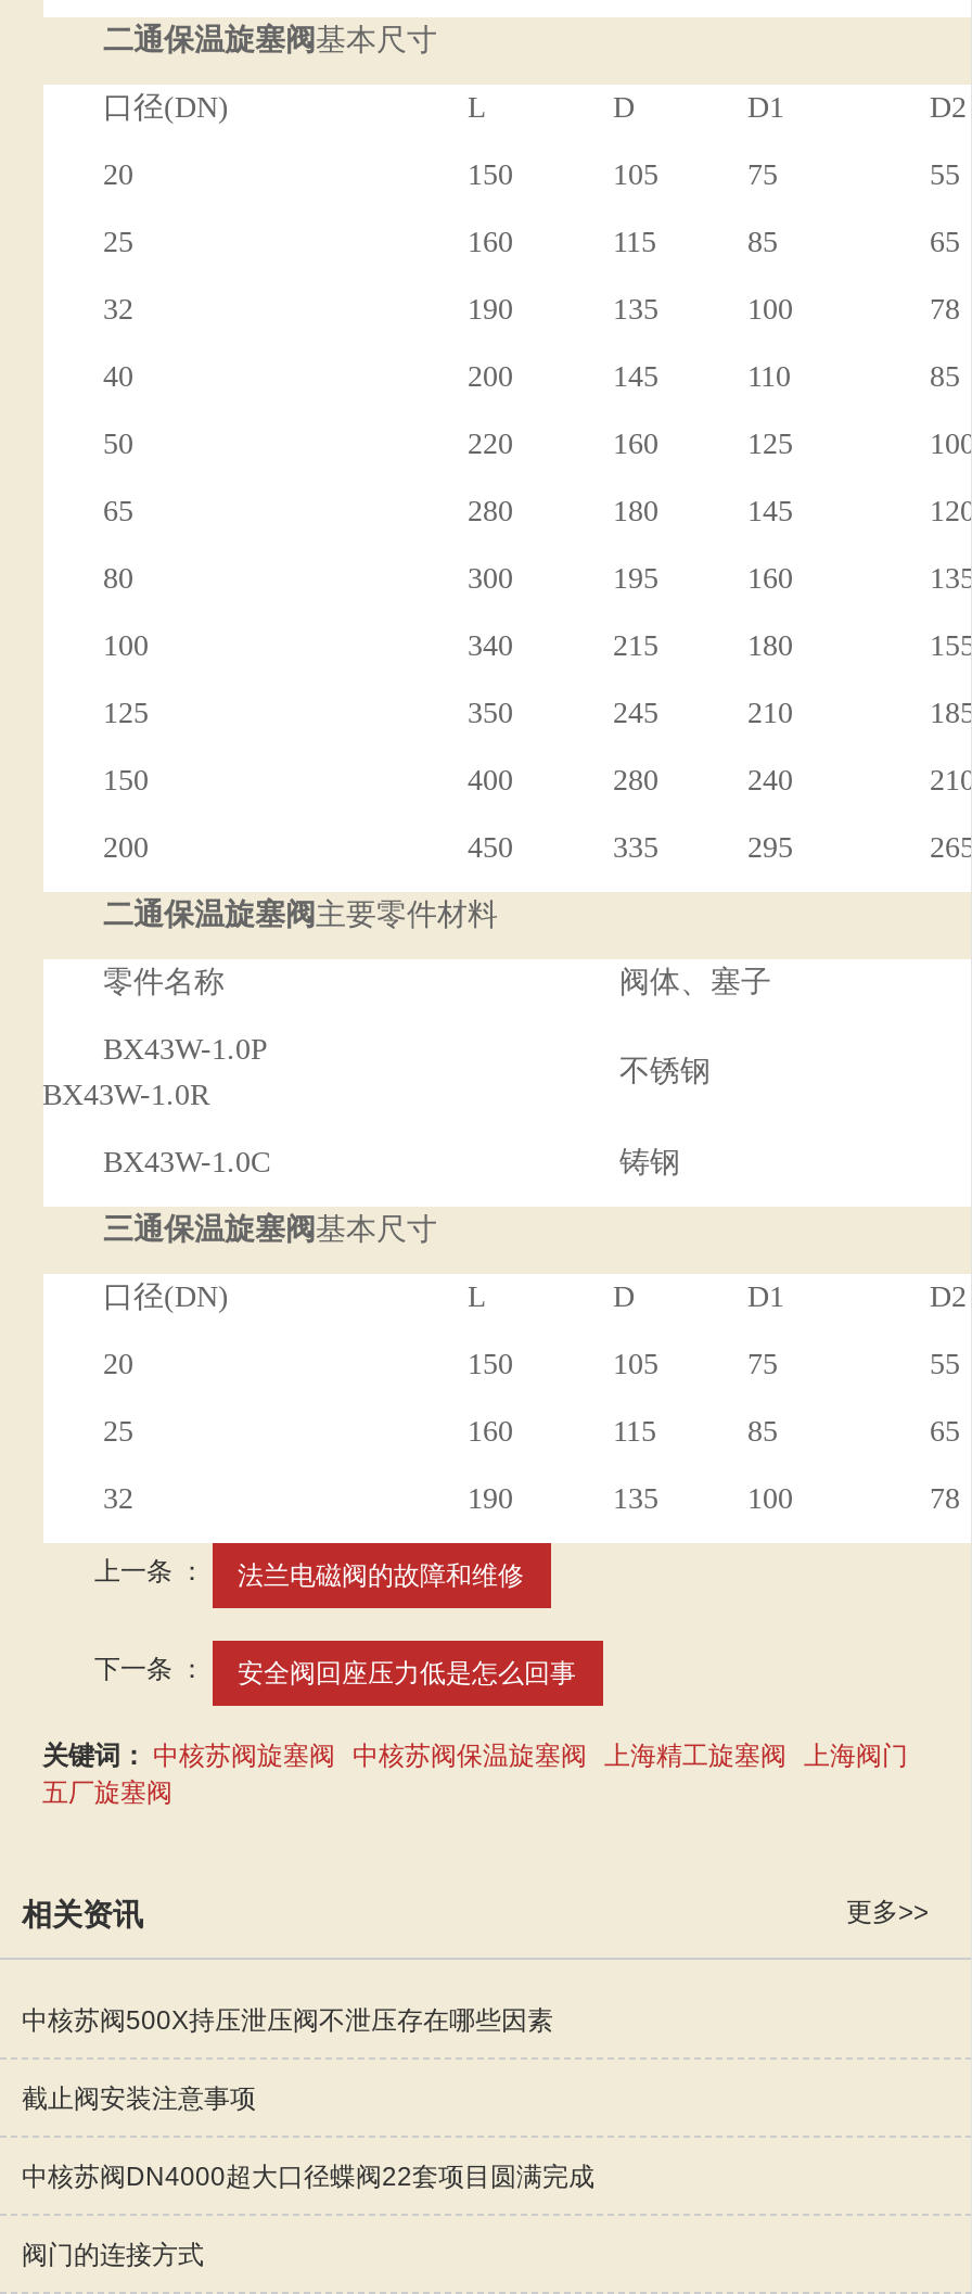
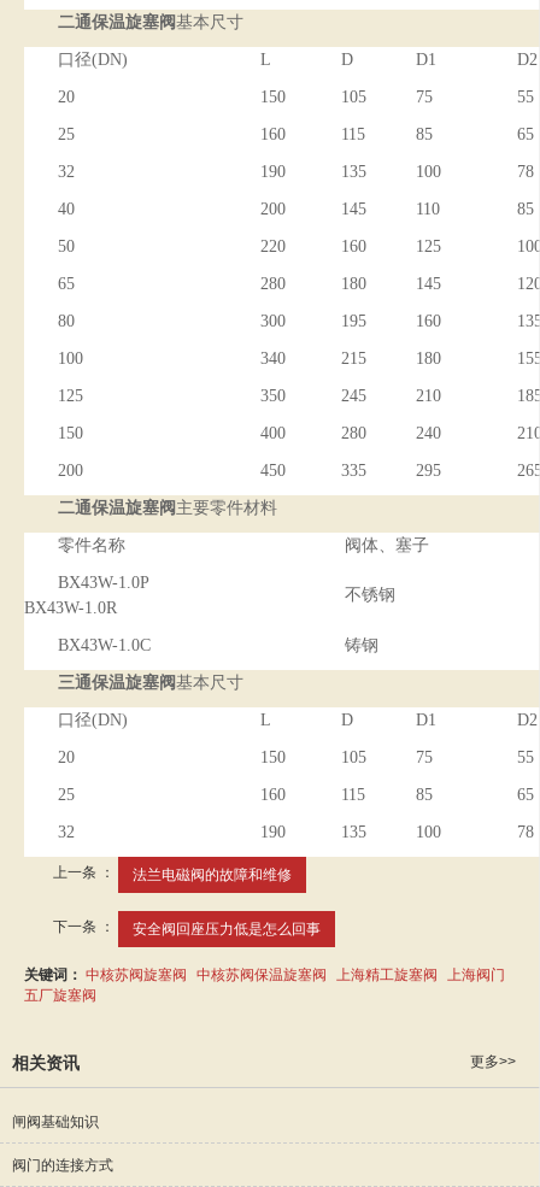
- 中核苏阀500X持压泄压阀不泄压存在哪些因素
- 截止阀安装注意事项
- 中核苏阀DN4000超大口径蝶阀22套项目圆满完成
+ 闸阀基础知识
